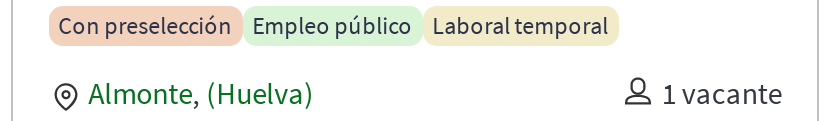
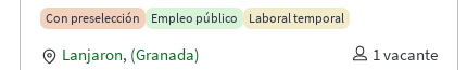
- Almonte, (Huelva)
+ Lanjaron, (Granada)
